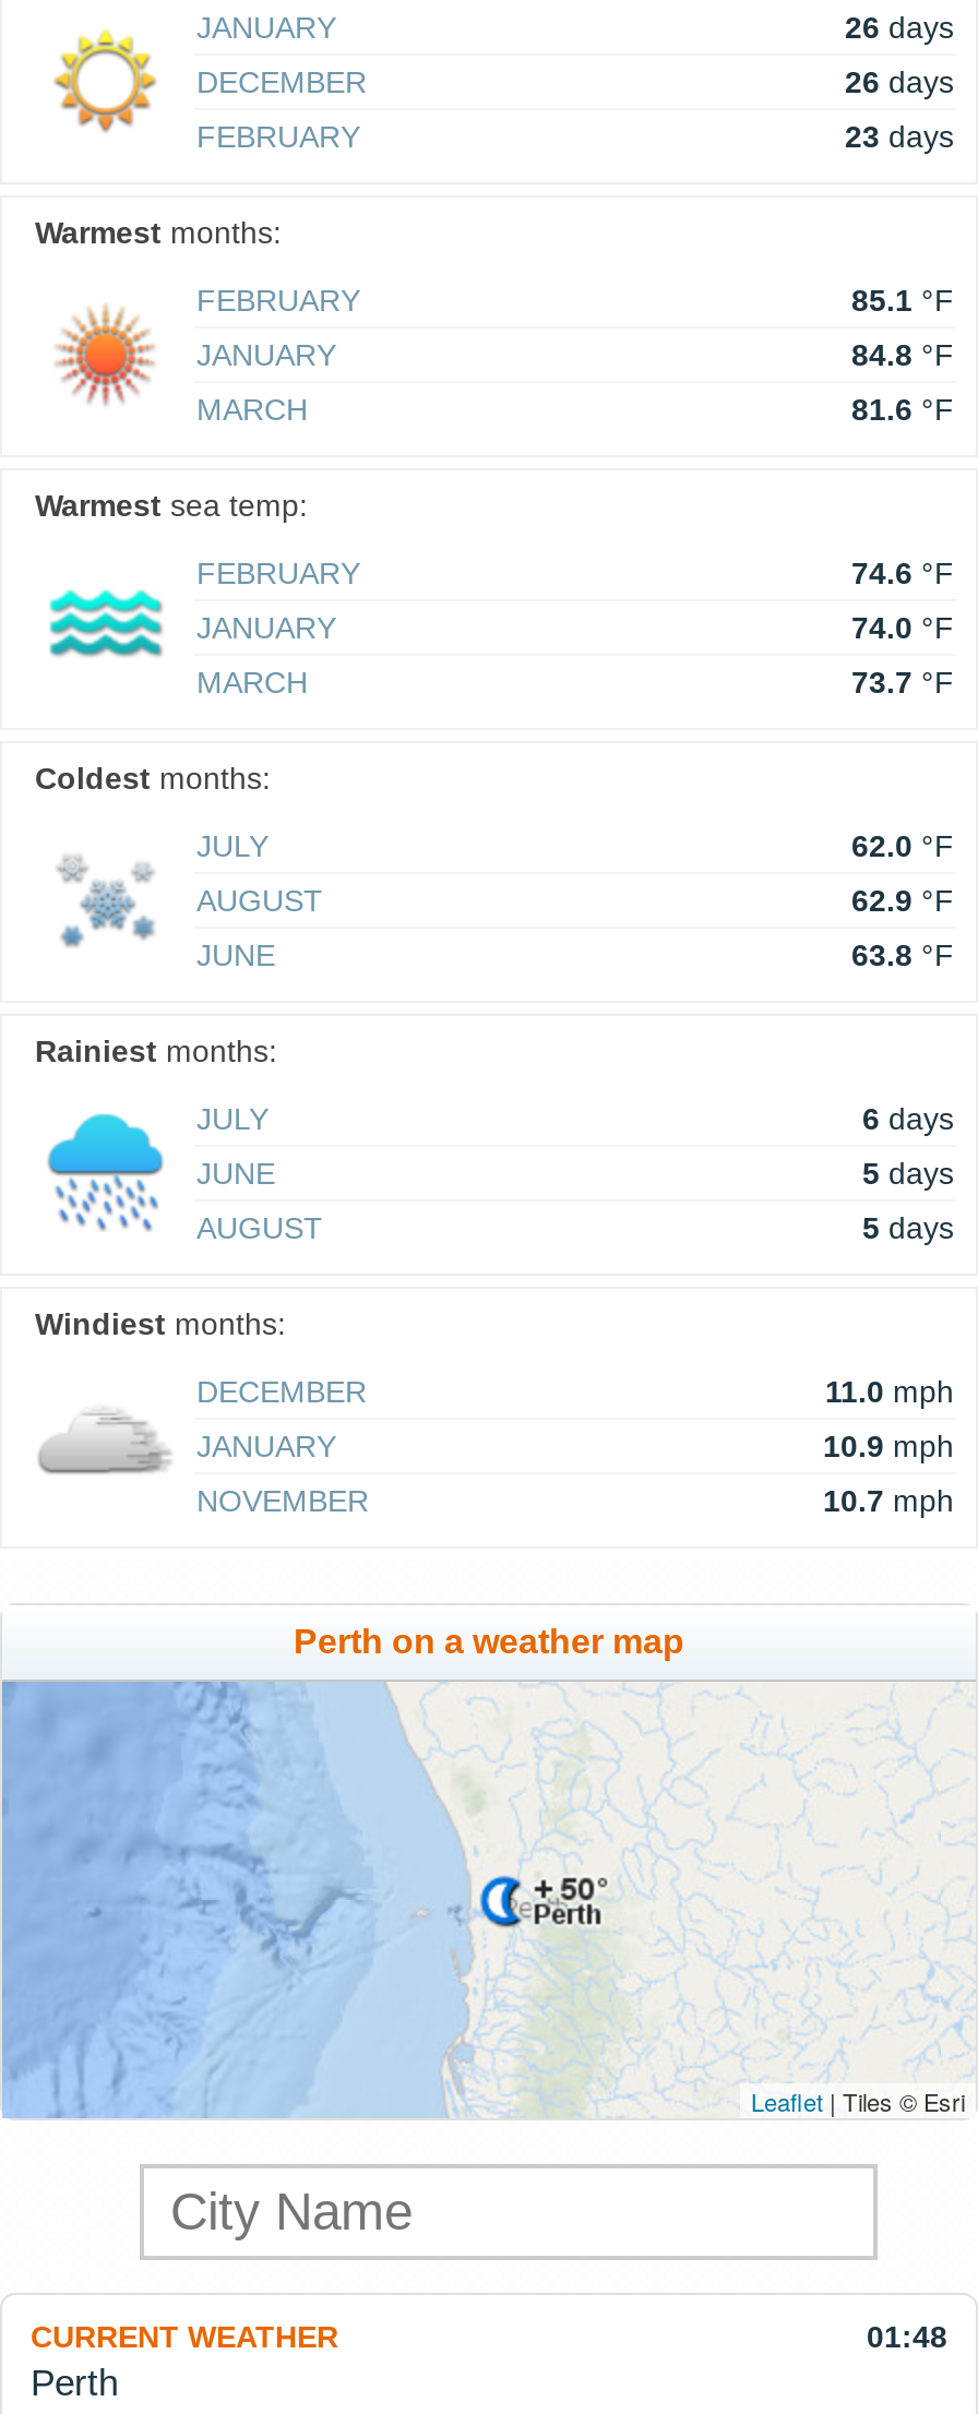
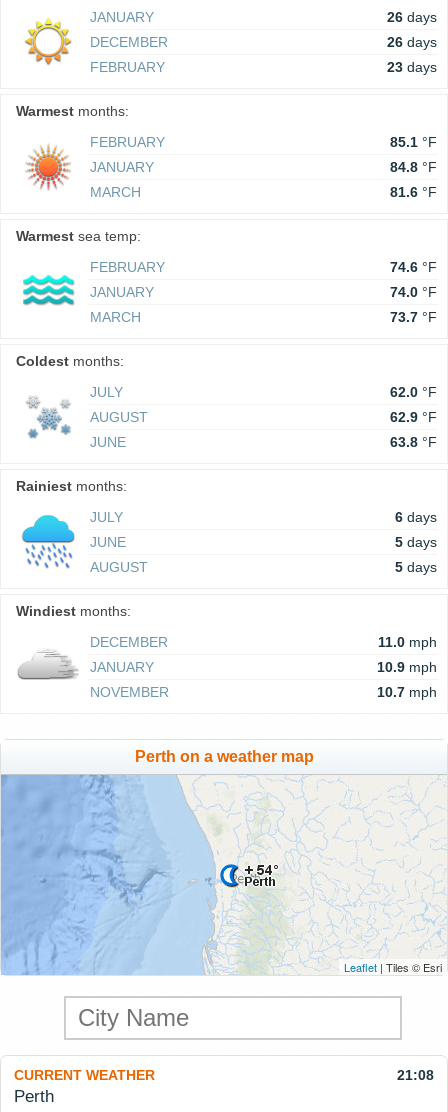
- 01:48
+ 21:08
